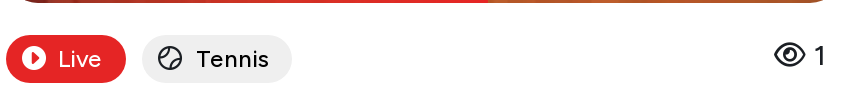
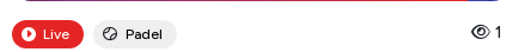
- Tennis
+ Padel
